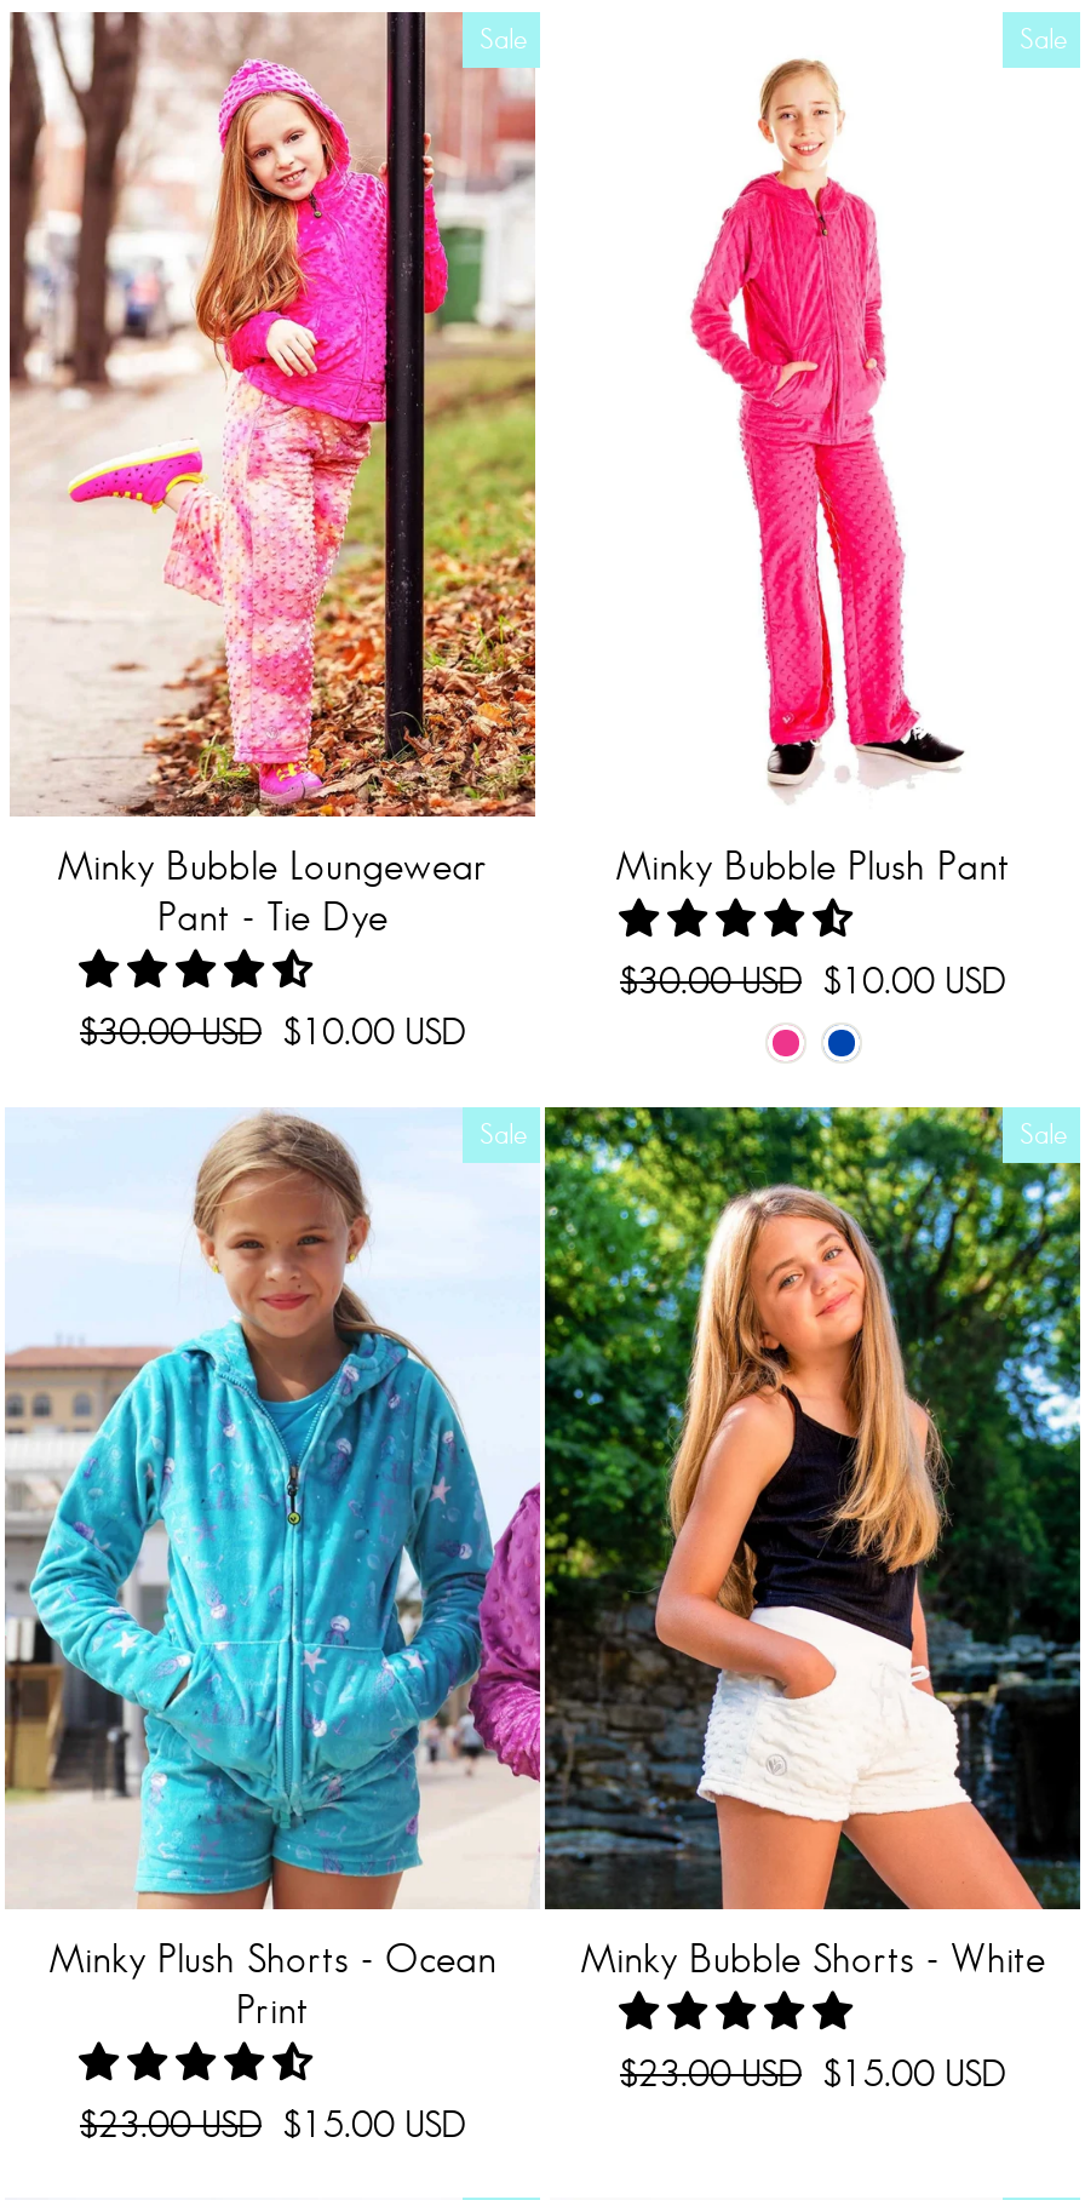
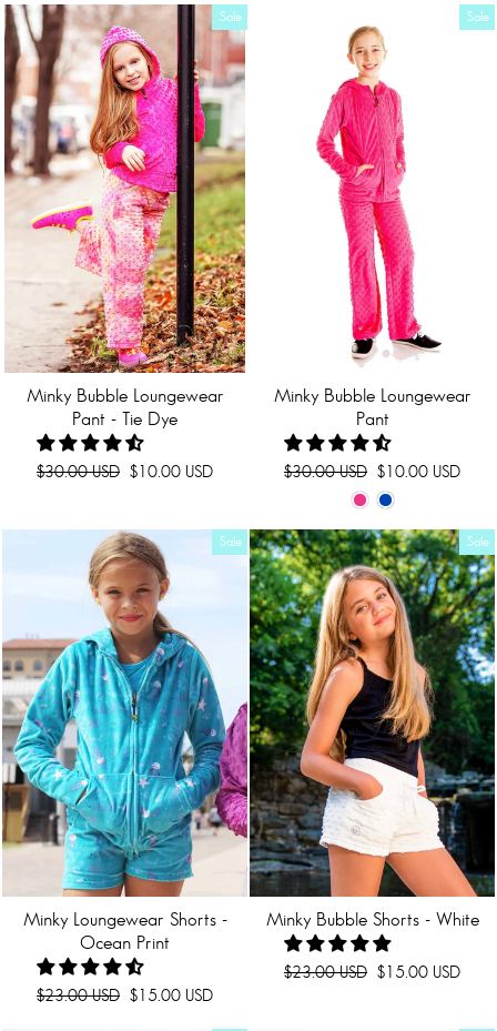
- Minky Bubble Plush Pant
+ Minky Bubble Loungewear
+ Pant

- Minky Plush Shorts - Ocean
- Print
+ Minky Loungewear Shorts -
+ Ocean Print
